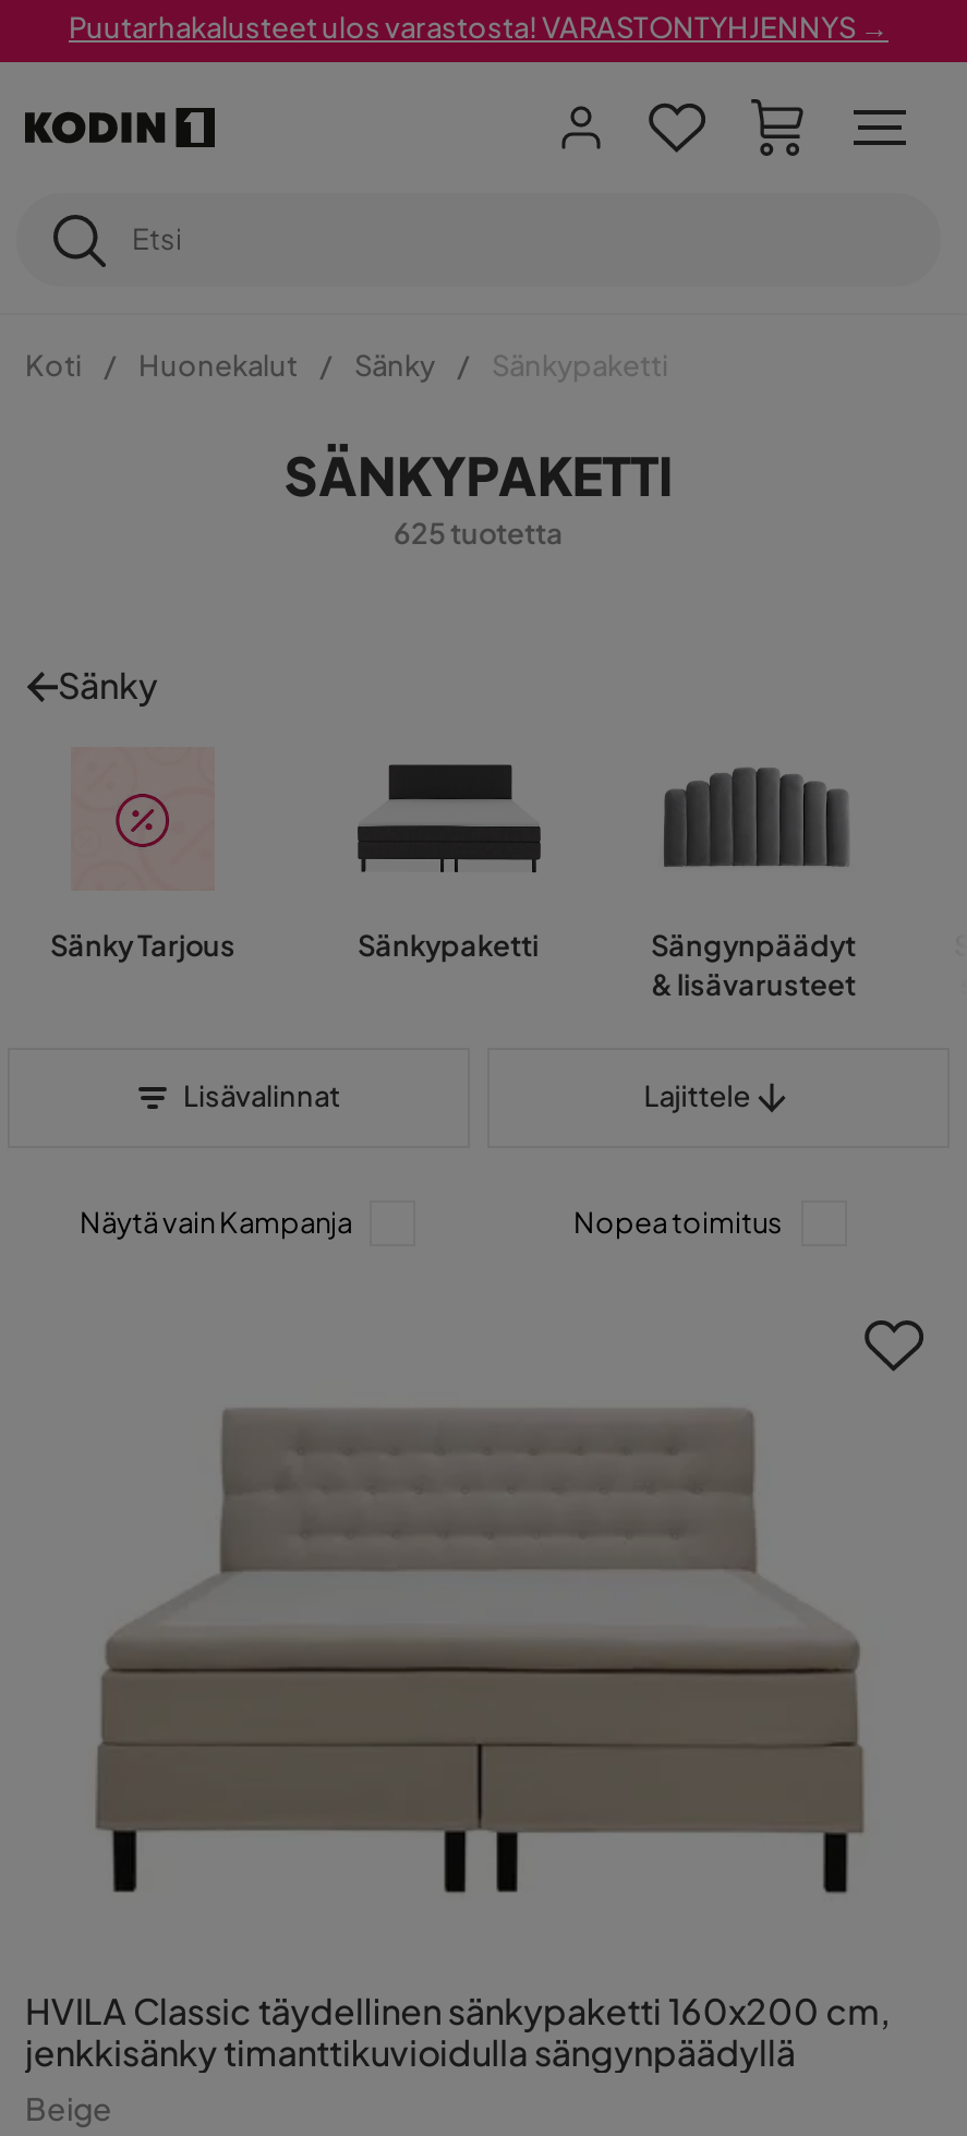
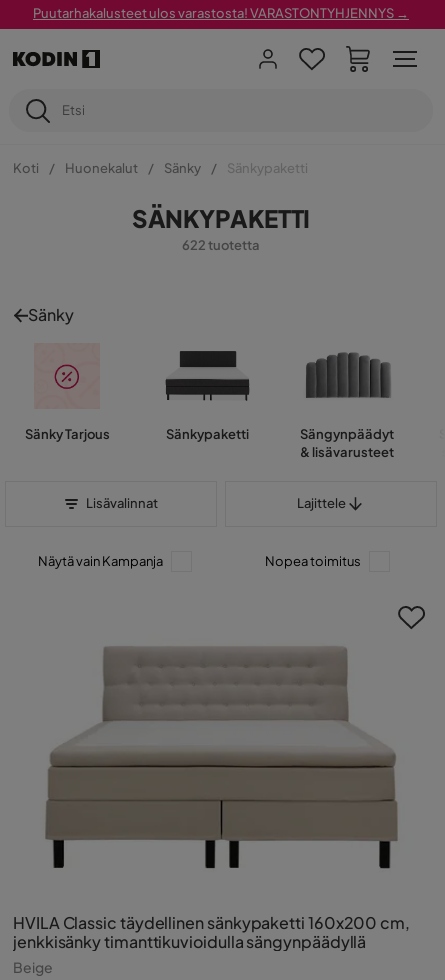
- 625 tuotetta
+ 622 tuotetta
